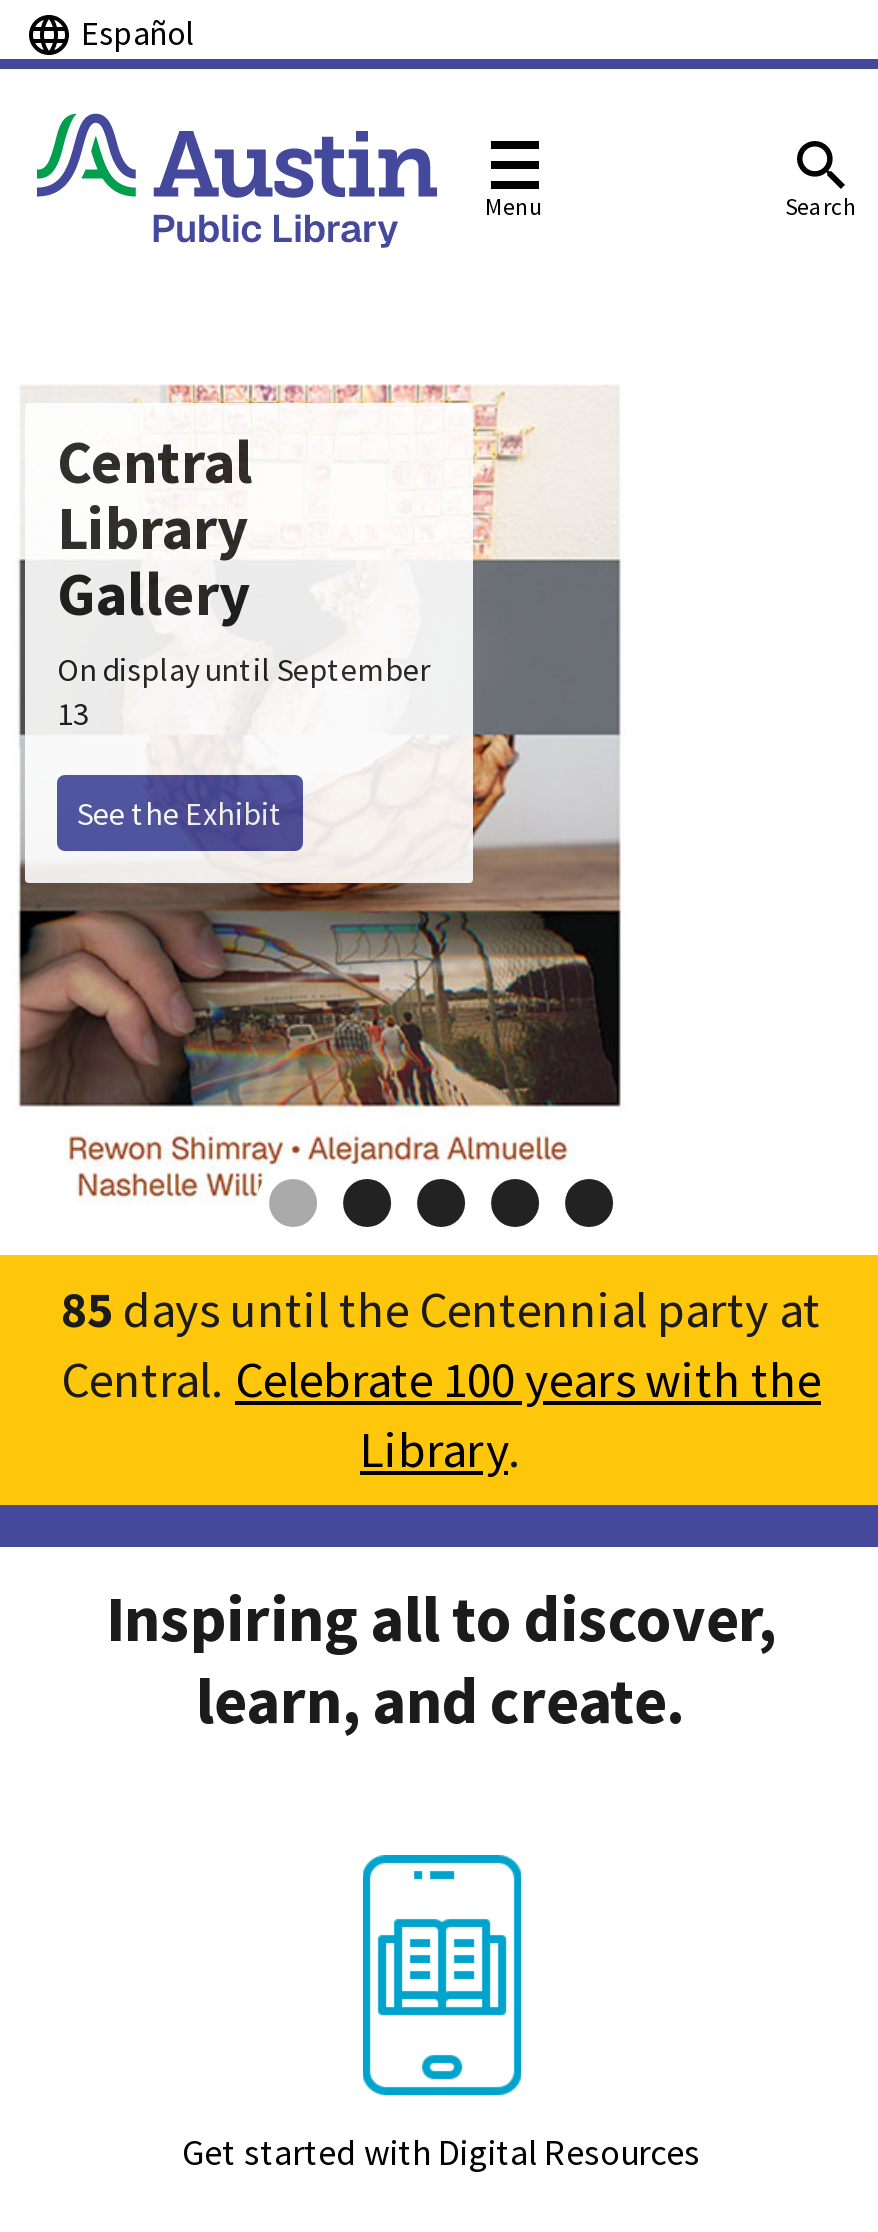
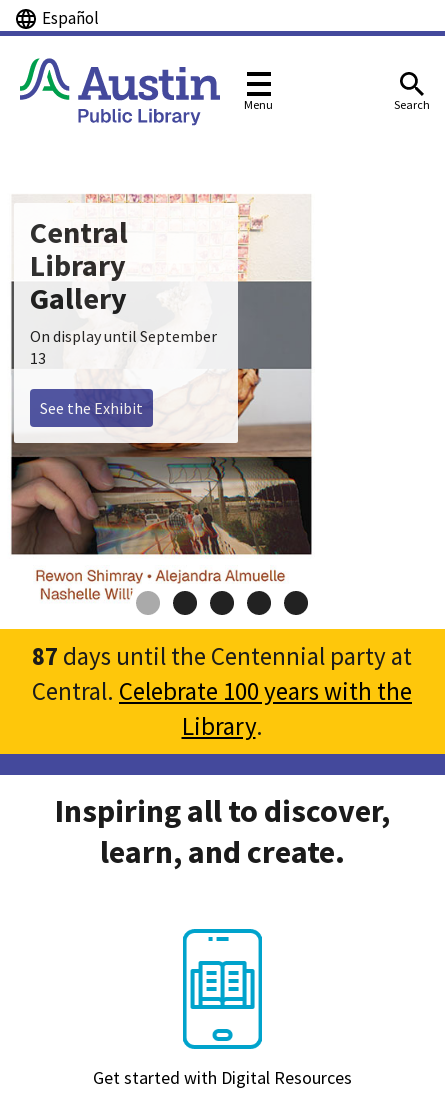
- 85 days until the Centennial party at
+ 87 days until the Centennial party at
